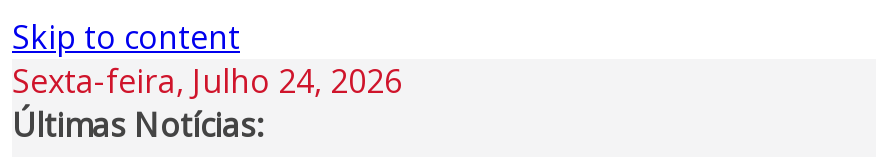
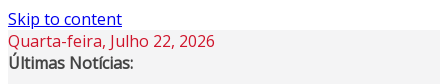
- Sexta-feira, Julho 24, 2026
+ Quarta-feira, Julho 22, 2026
